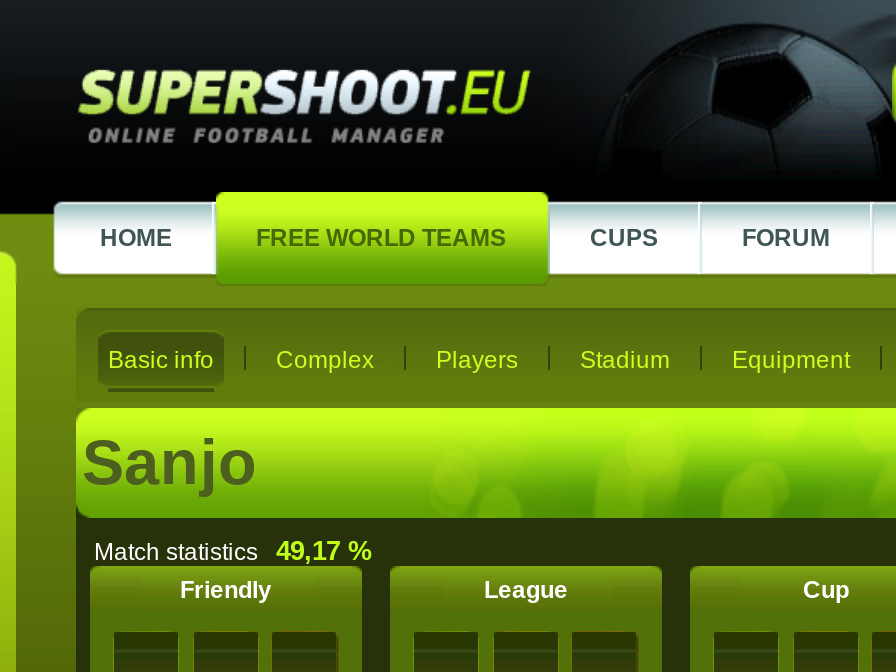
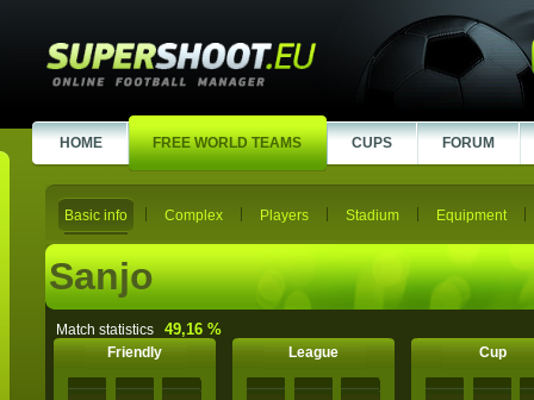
- Match statistics 49,17 %
+ Match statistics 49,16 %
